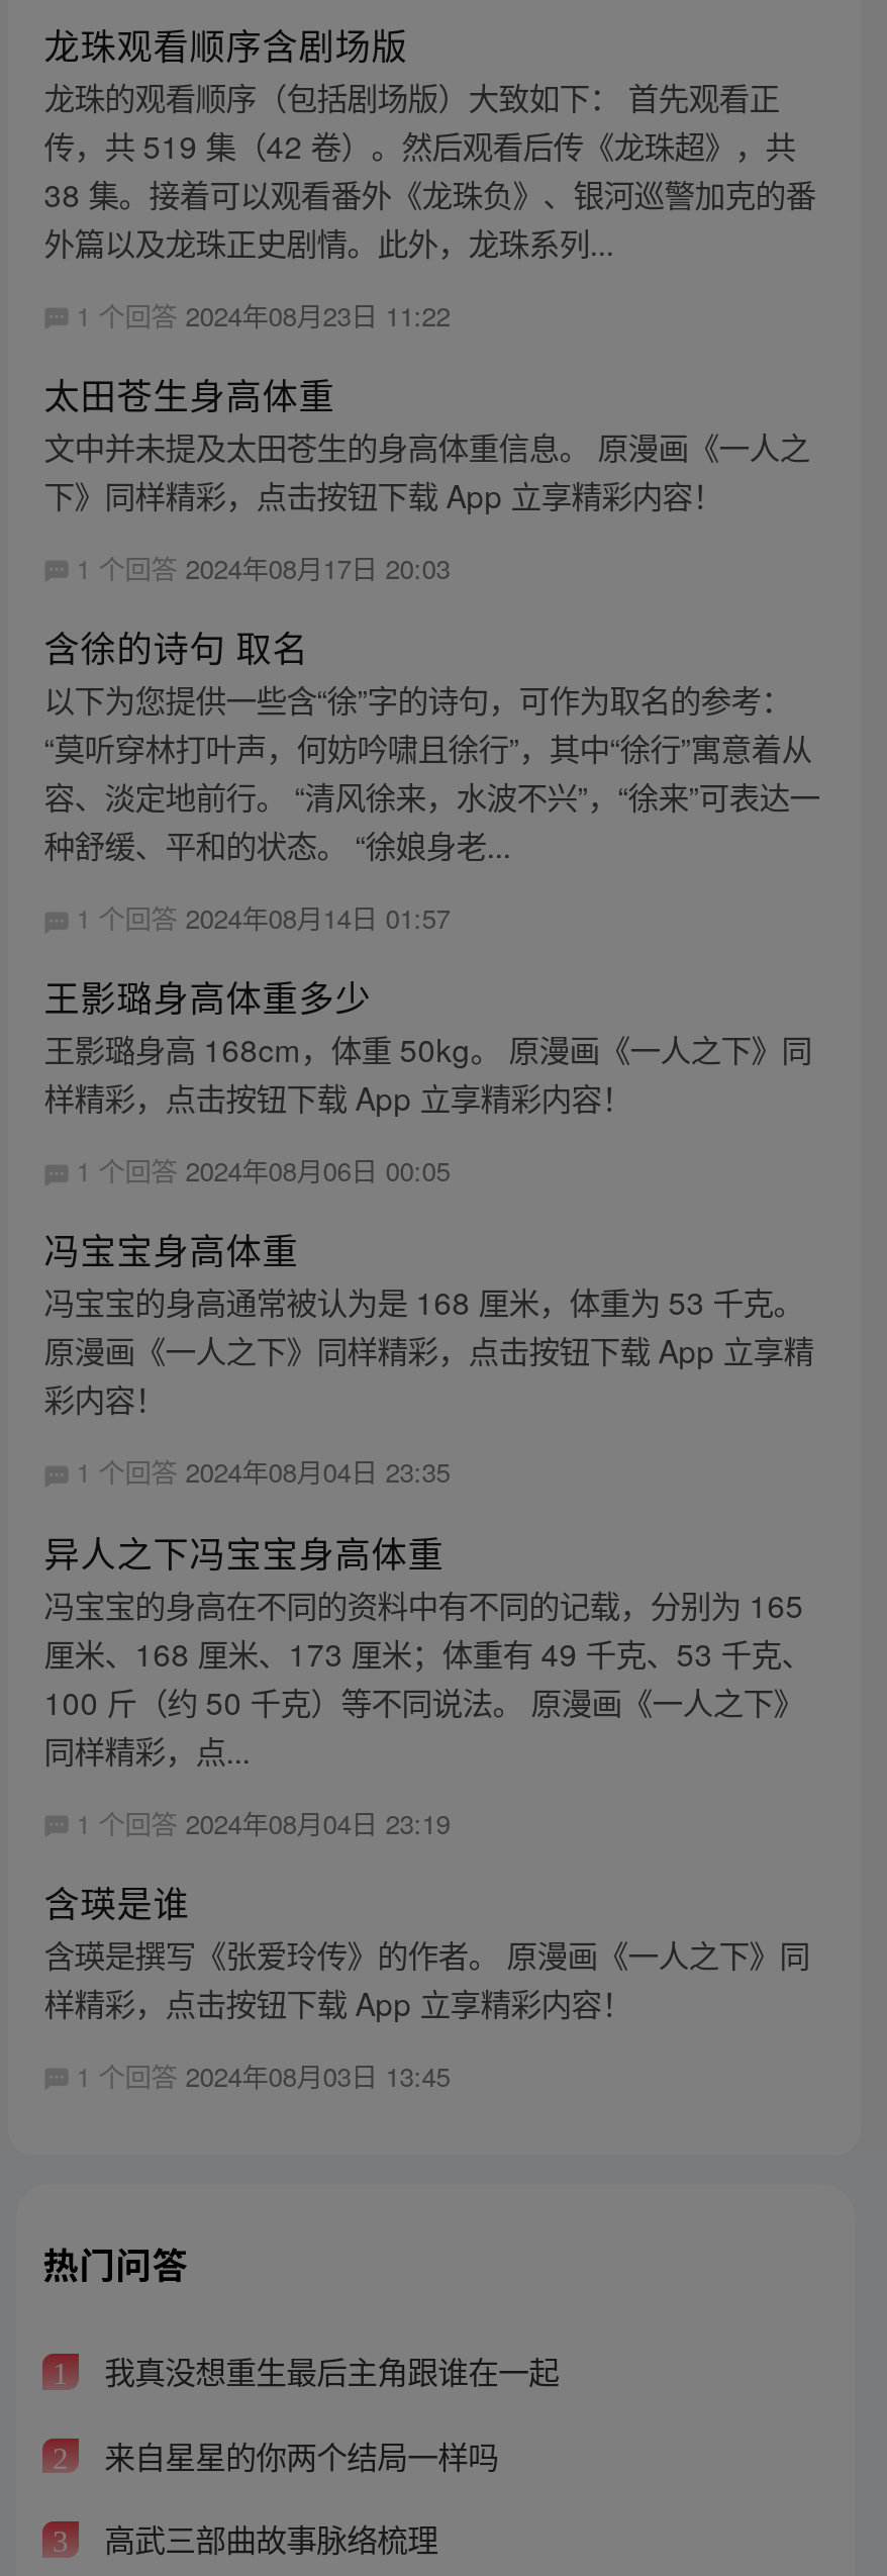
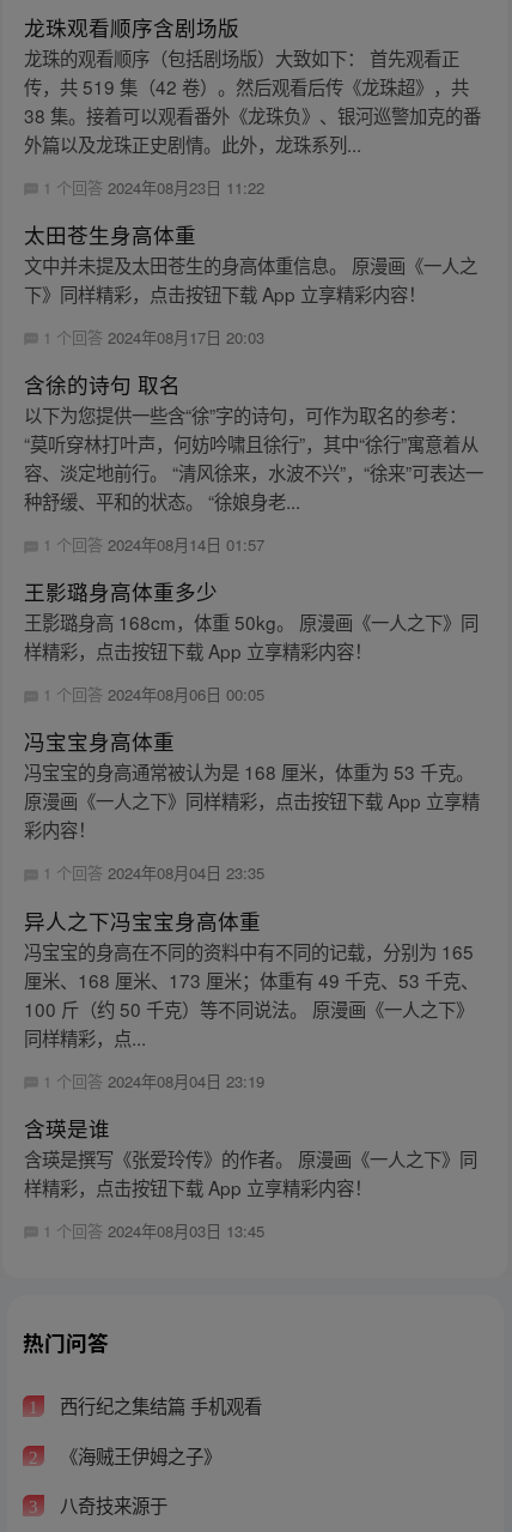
- 我真没想重生最后主角跟谁在一起
+ 西行纪之集结篇 手机观看

- 来自星星的你两个结局一样吗
+ 《海贼王伊姆之子》

- 高武三部曲故事脉络梳理
+ 八奇技来源于
